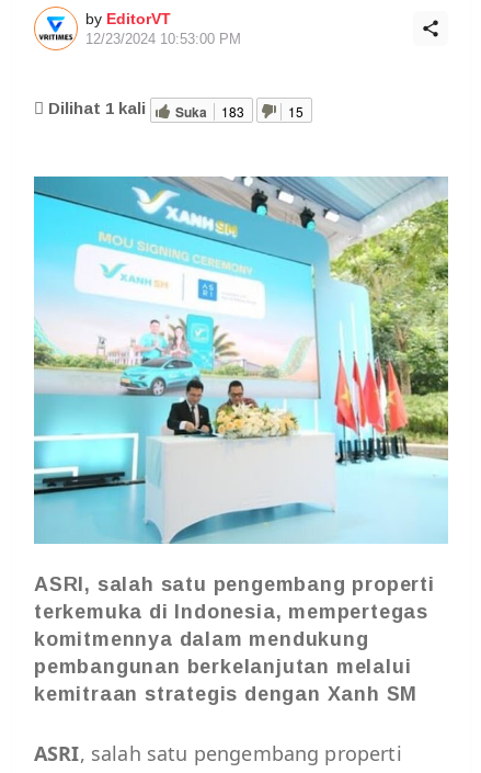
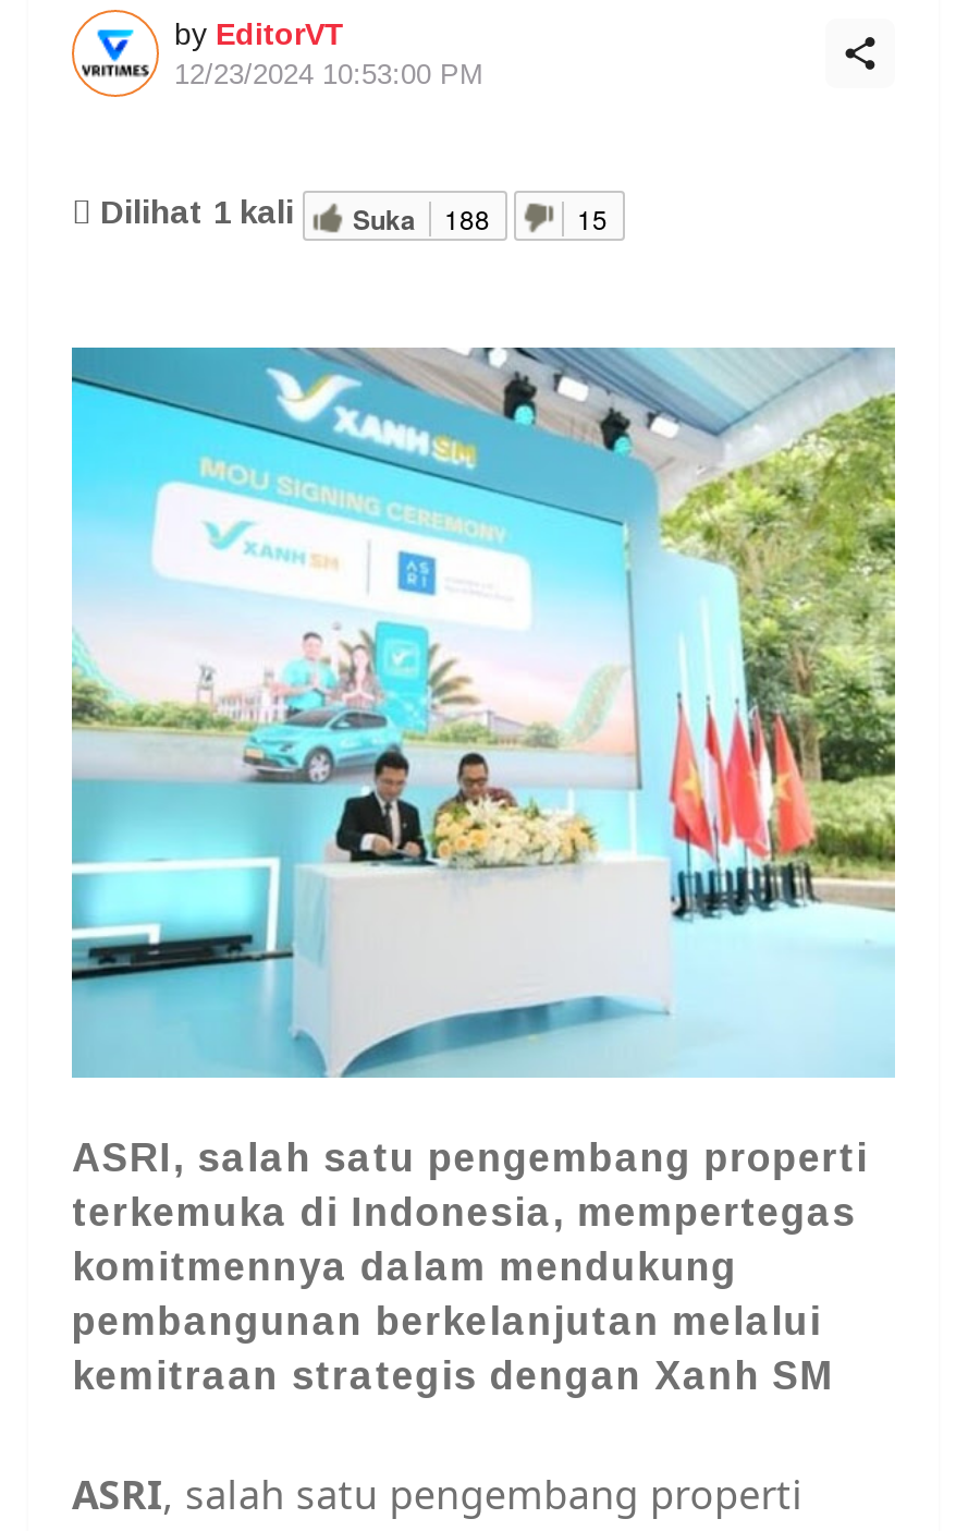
- Dilihat 1 kali Suka 183
+ Dilihat 1 kali Suka 188
